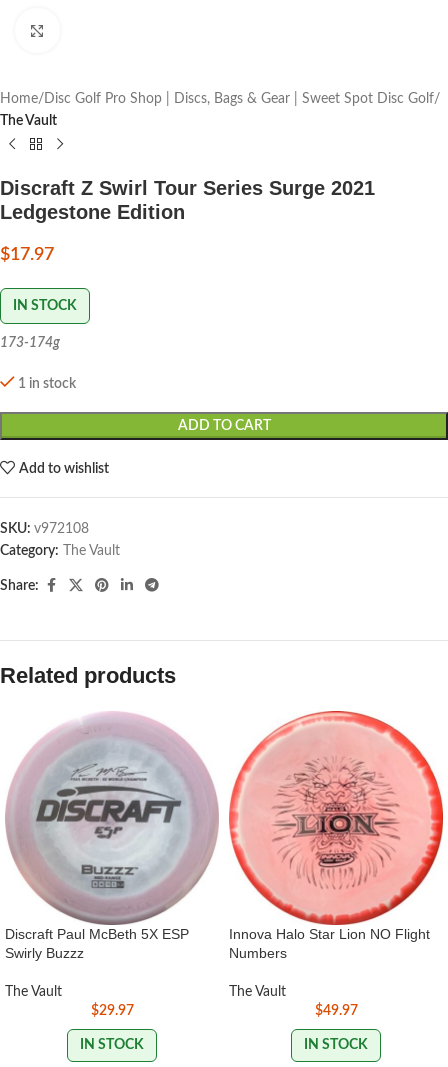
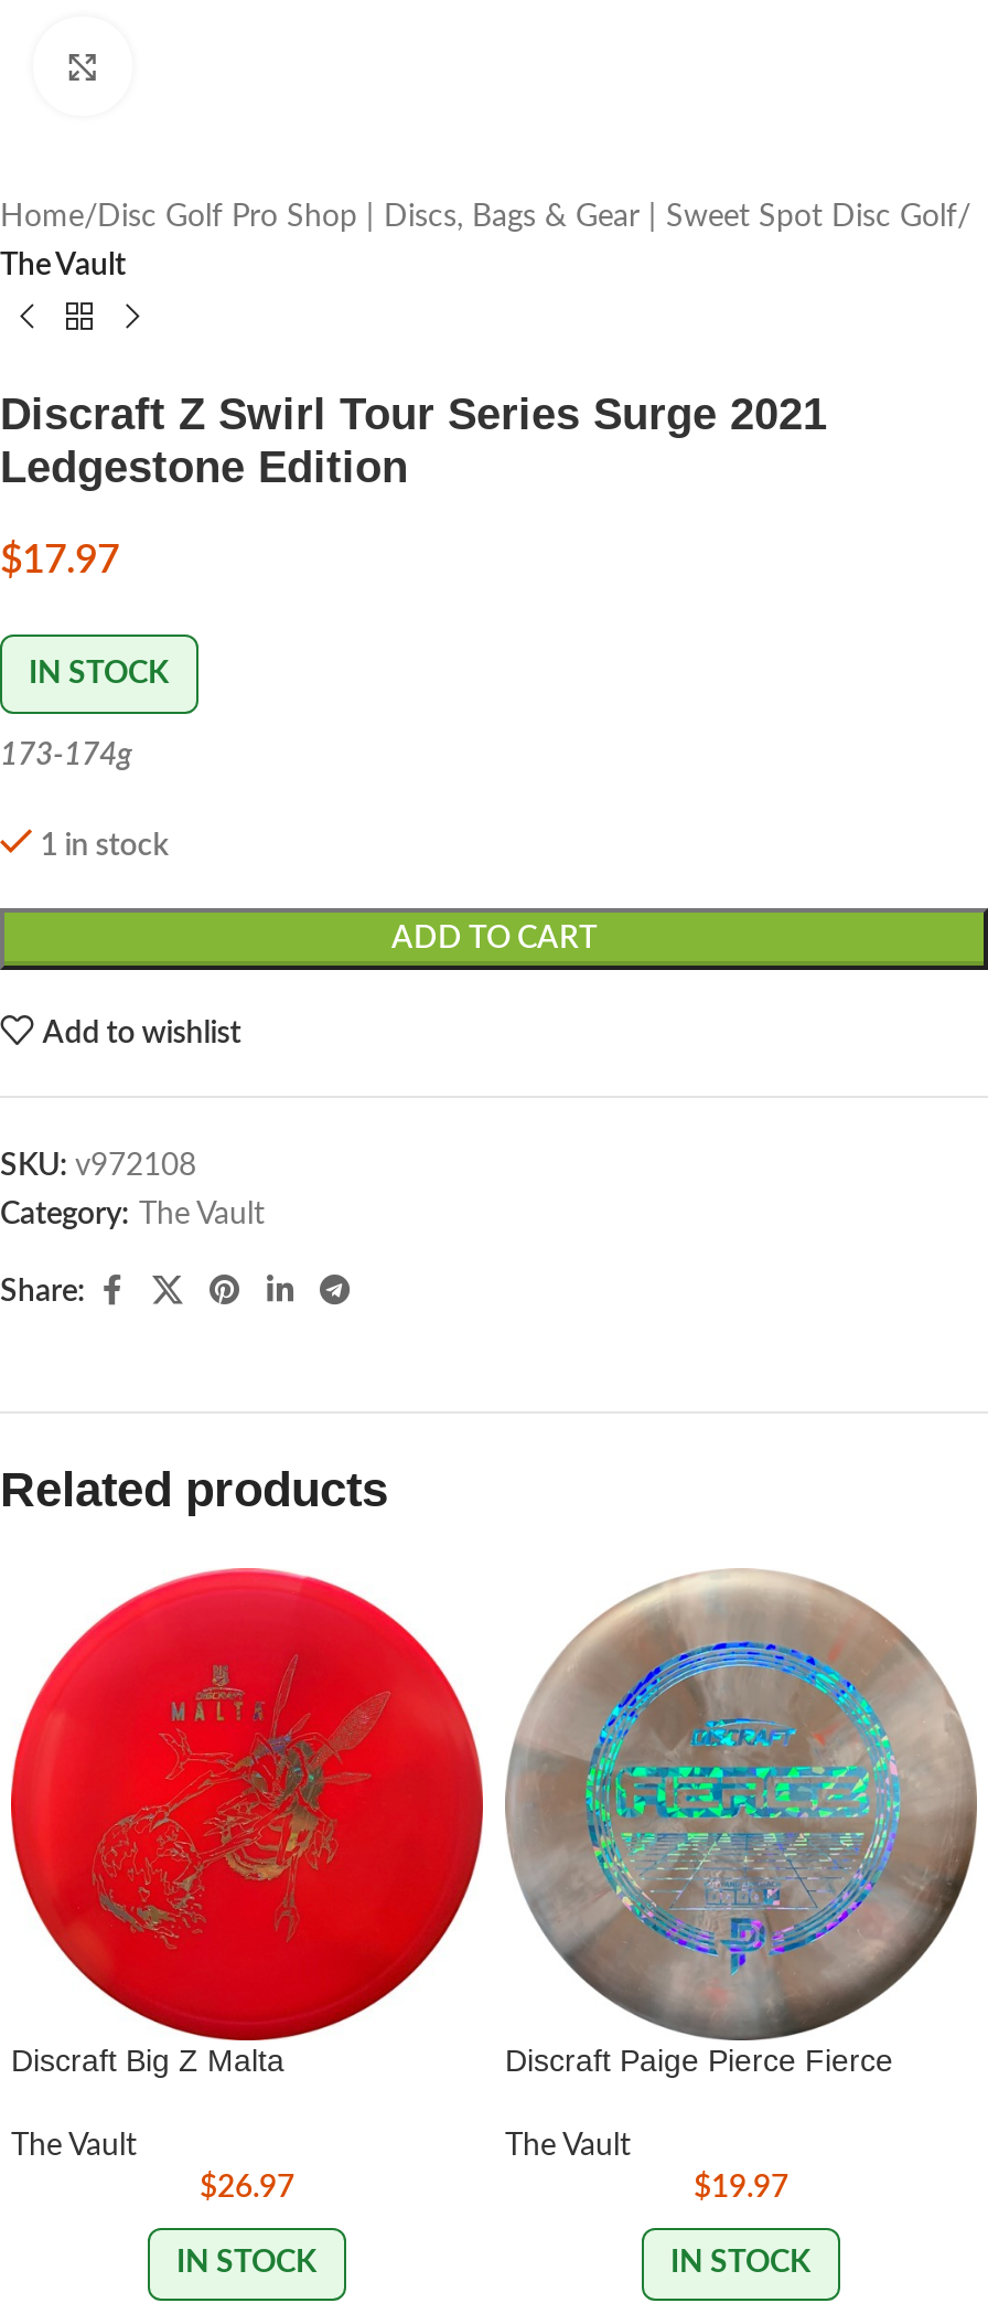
- [image]
- Discraft Paul McBeth 5X ESP
- Swirly Buzzz
+ [image]
+ Discraft Big Z Malta

- [image]
- Innova Halo Star Lion NO Flight
- Numbers
+ [image]
+ Discraft Paige Pierce Fierce

- $29.97
+ $26.97

- $49.97
+ $19.97
